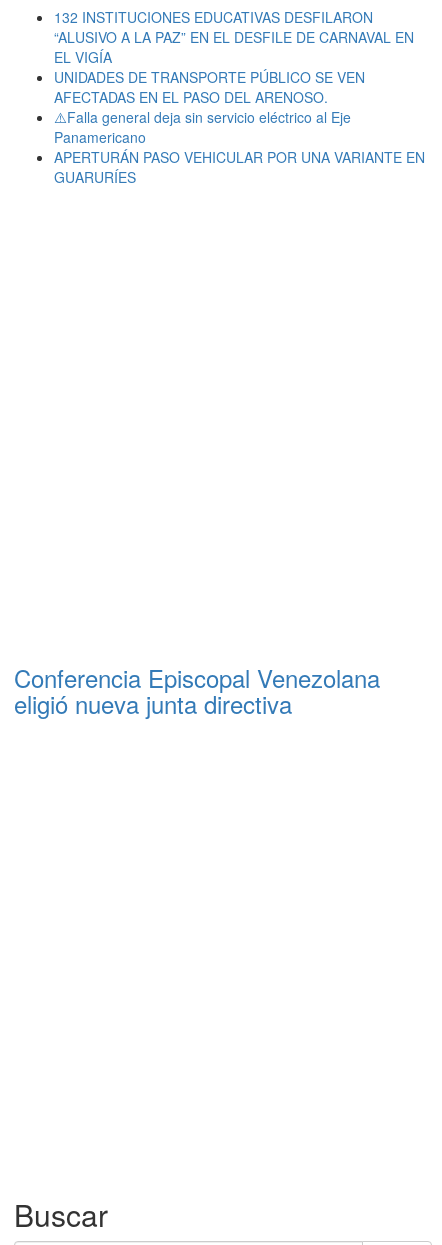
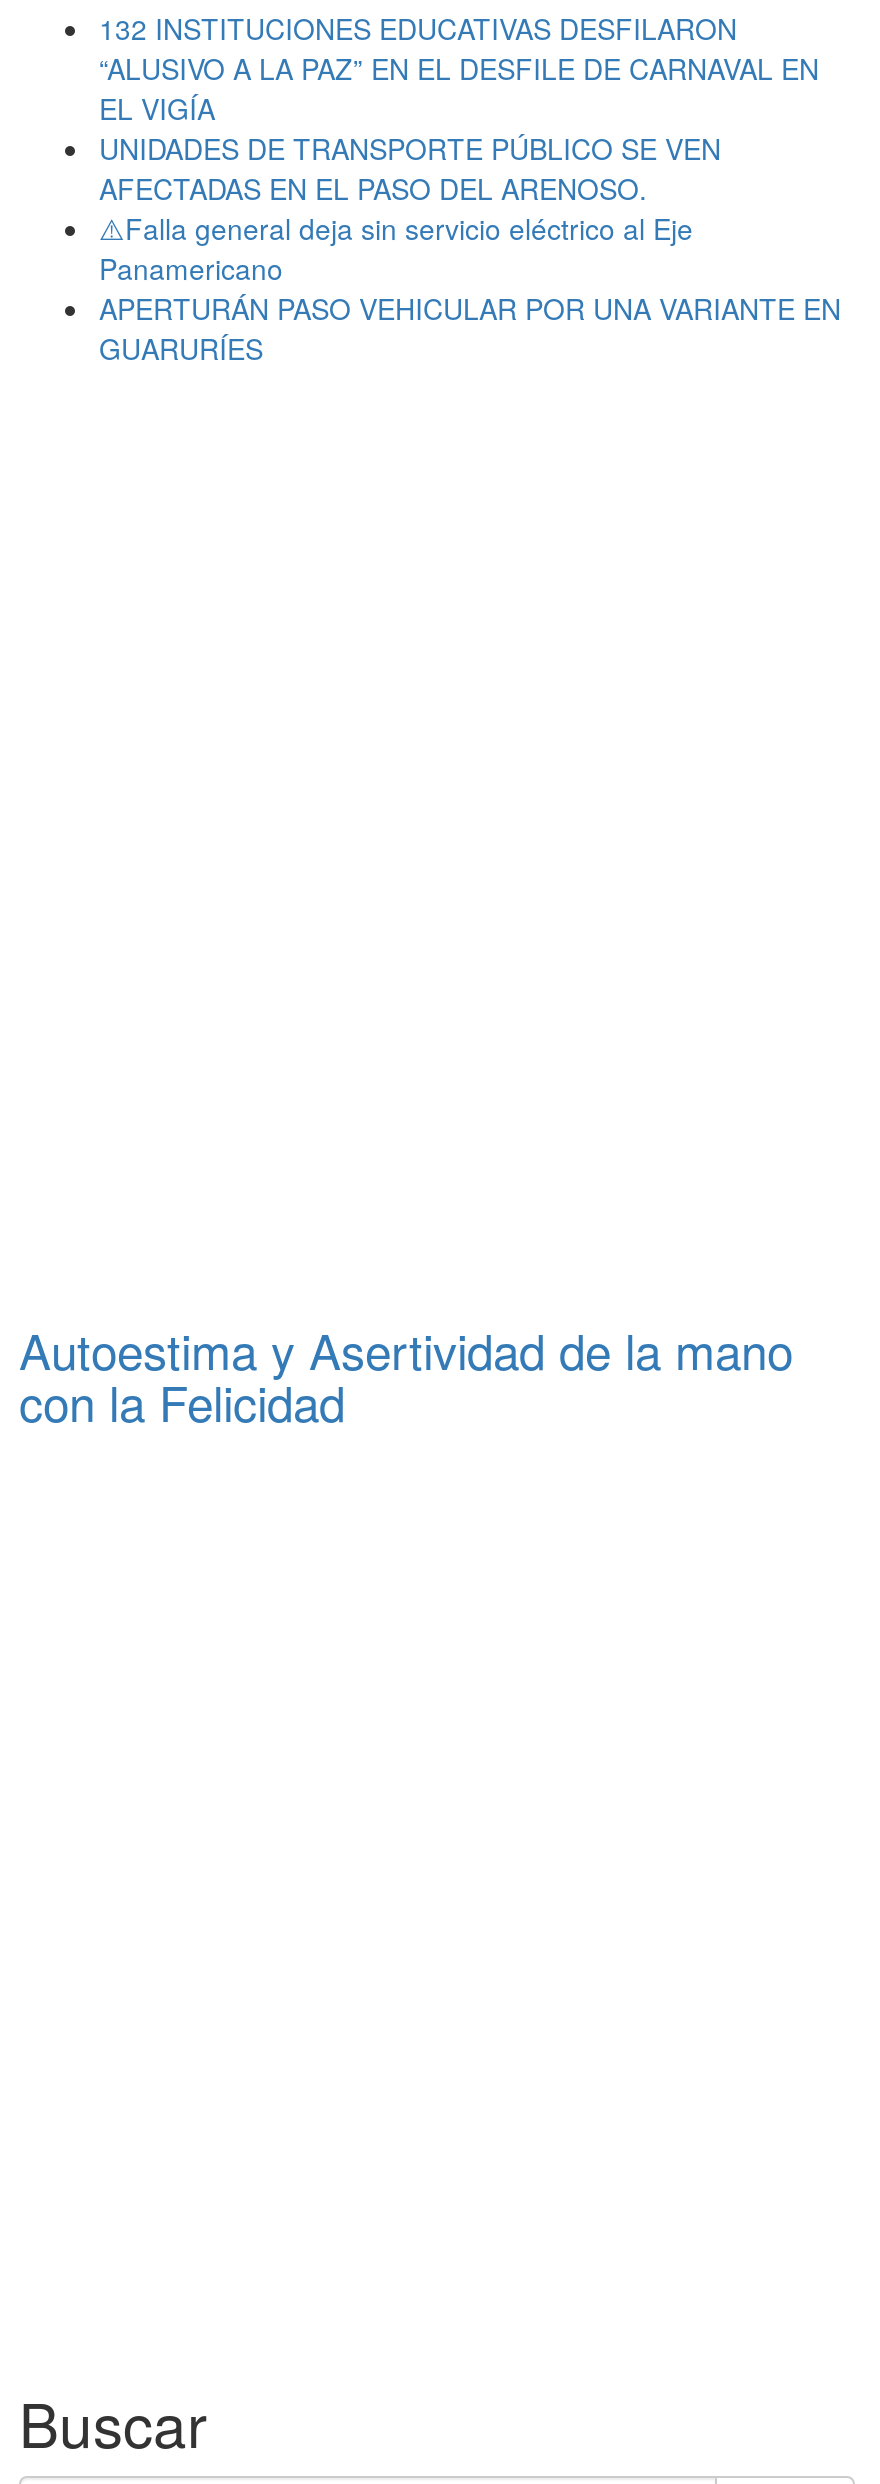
- Conferencia Episcopal Venezolana
- eligió nueva junta directiva
+ Autoestima y Asertividad de la mano
+ con la Felicidad
